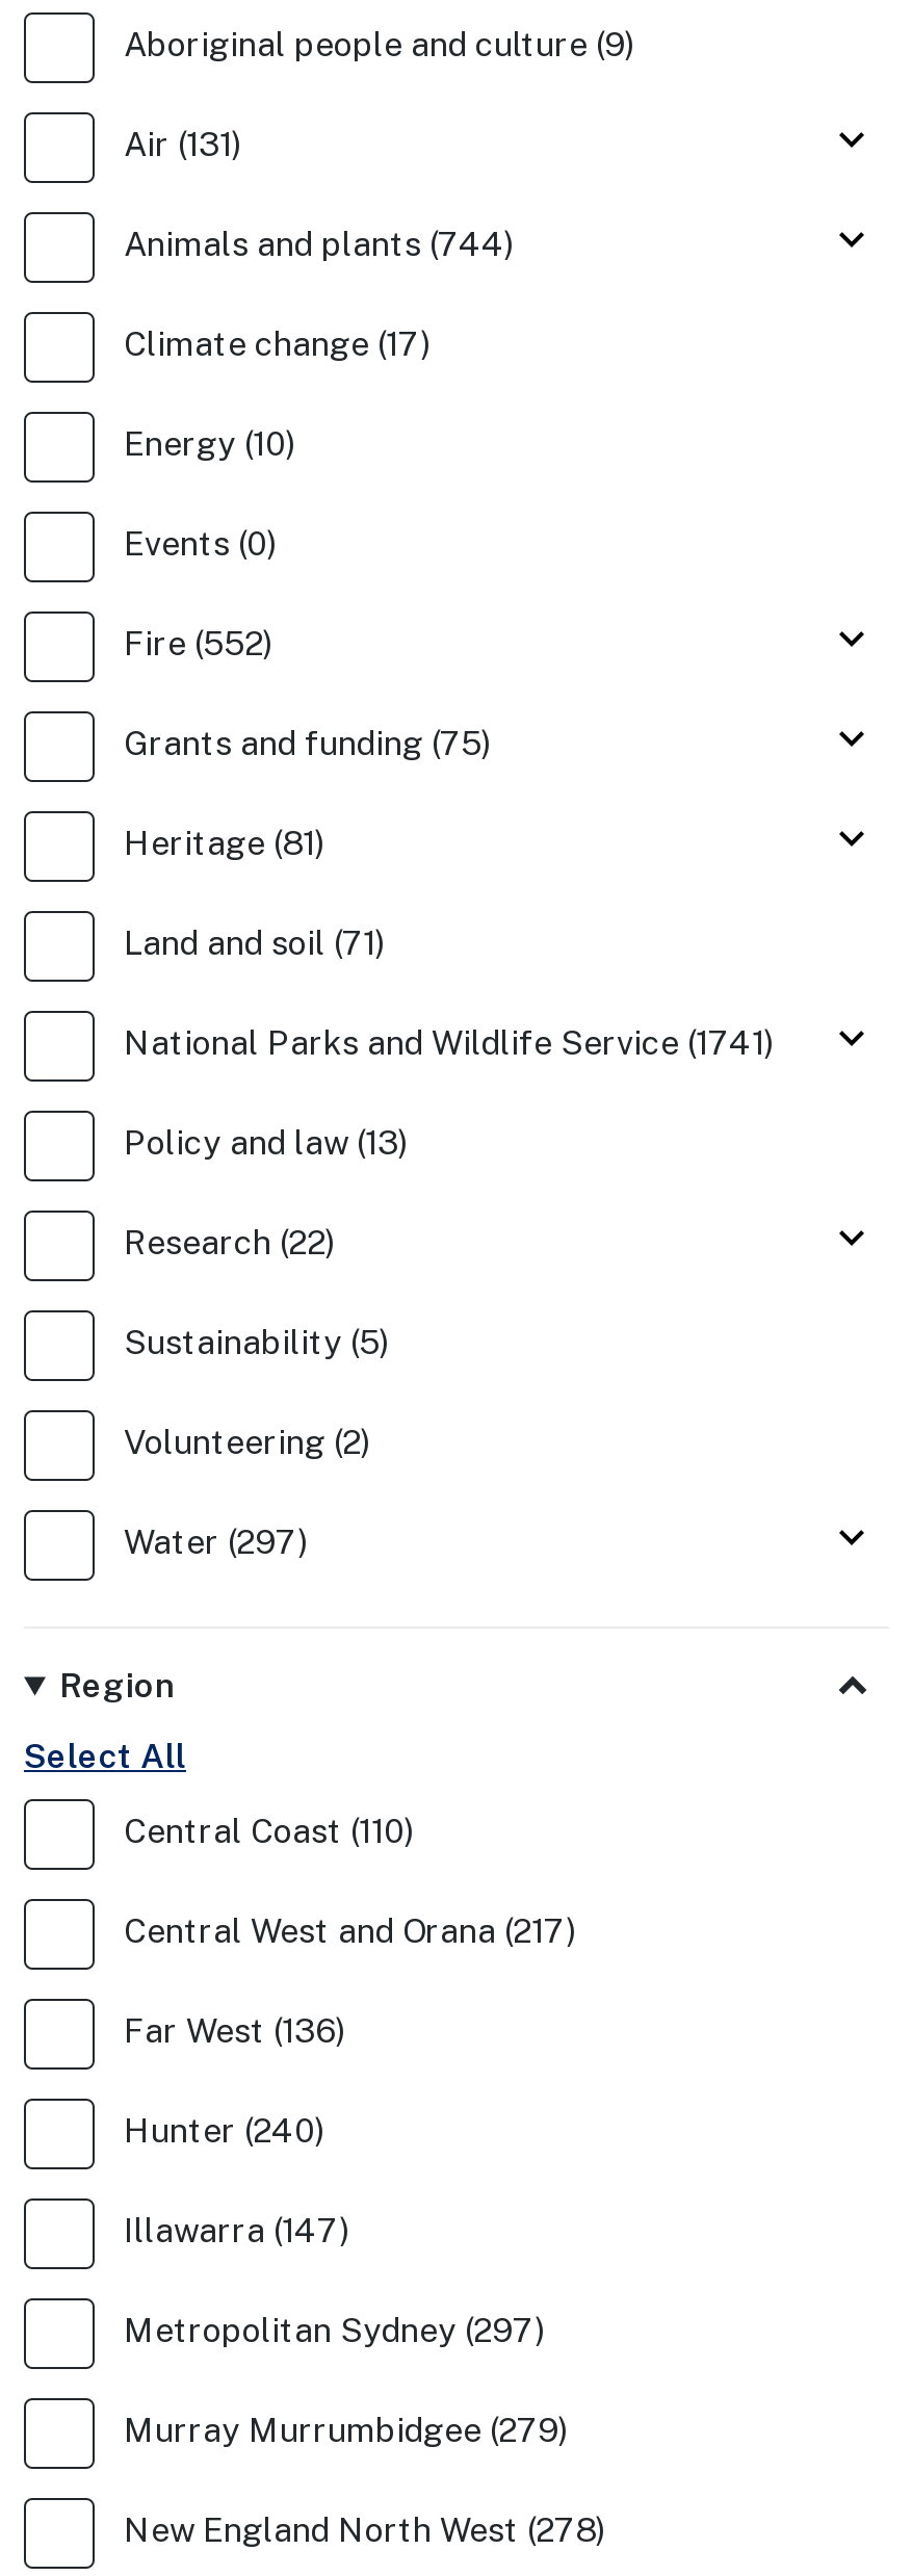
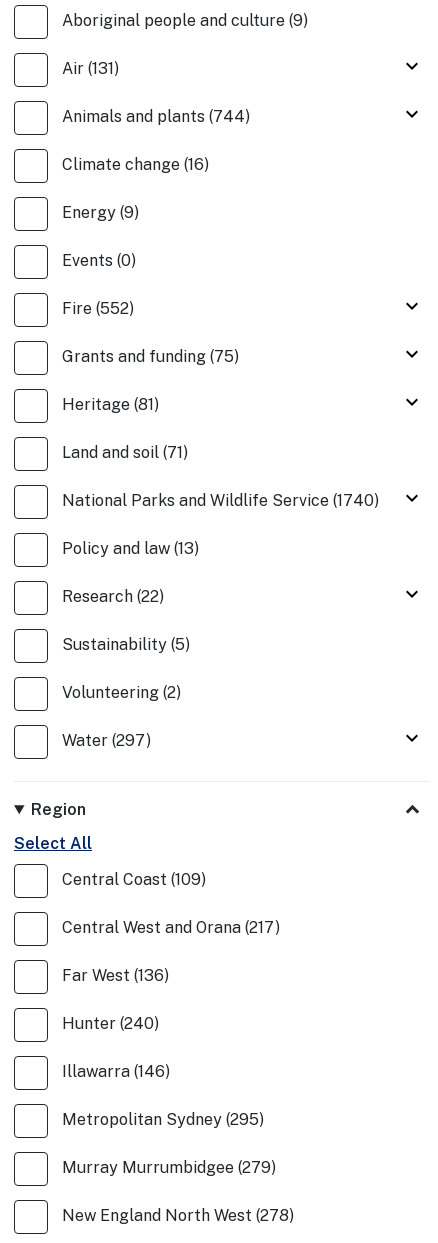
- Climate change (17)
+ Climate change (16)

- Energy (10)
+ Energy (9)

- National Parks and Wildlife Service (1741)
+ National Parks and Wildlife Service (1740)

- Central Coast (110)
+ Central Coast (109)

- Illawarra (147)
+ Illawarra (146)

- Metropolitan Sydney (297)
+ Metropolitan Sydney (295)
